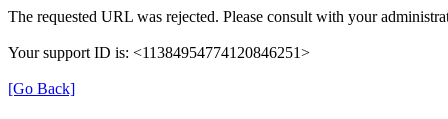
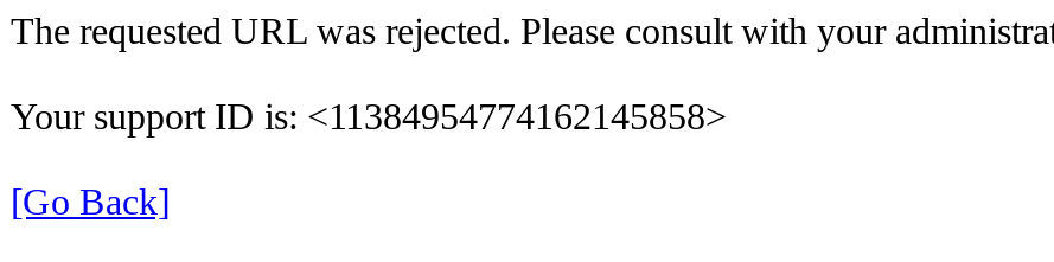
- Your support ID is: <11384954774120846251>
+ Your support ID is: <11384954774162145858>
